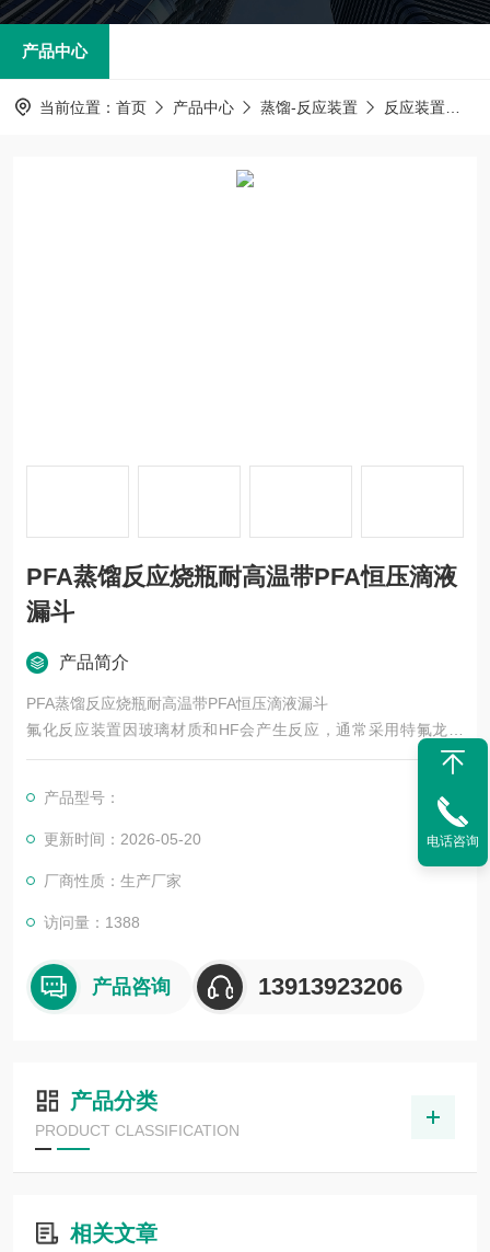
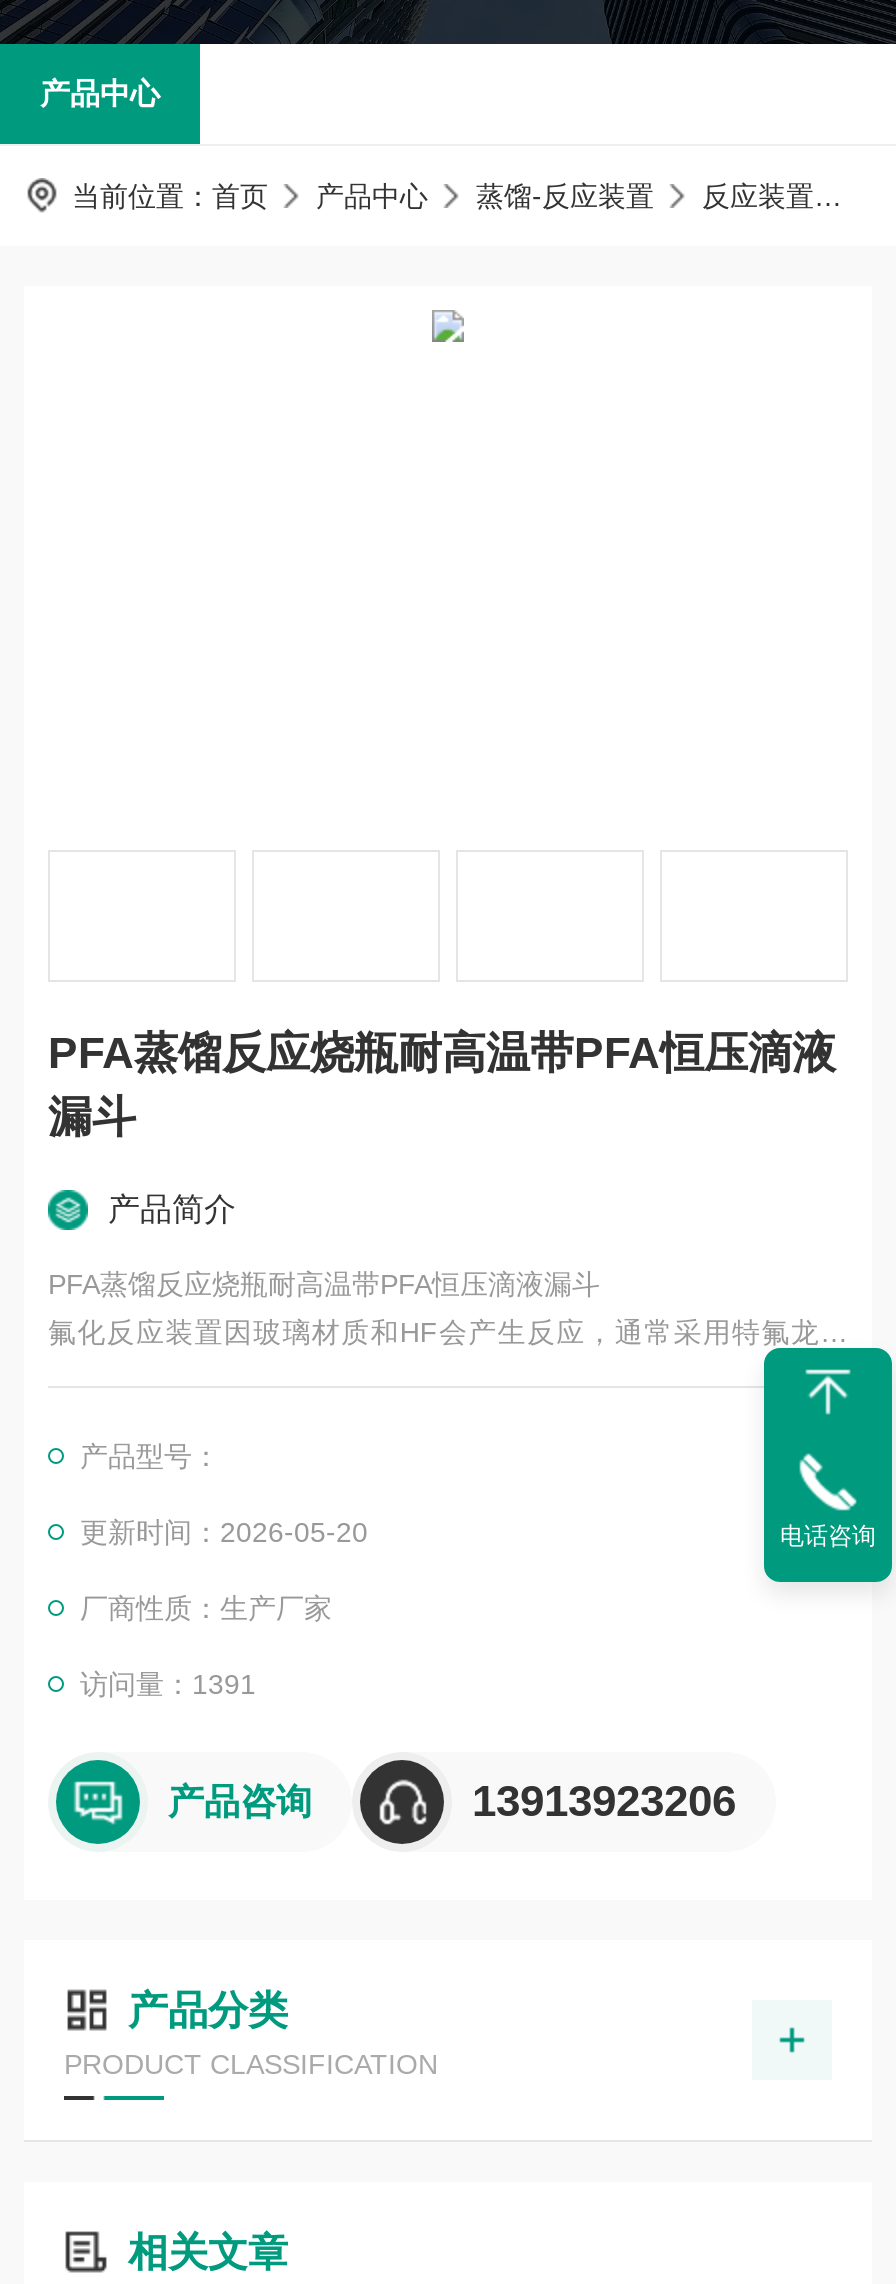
- 访问量：1388
+ 访问量：1391
